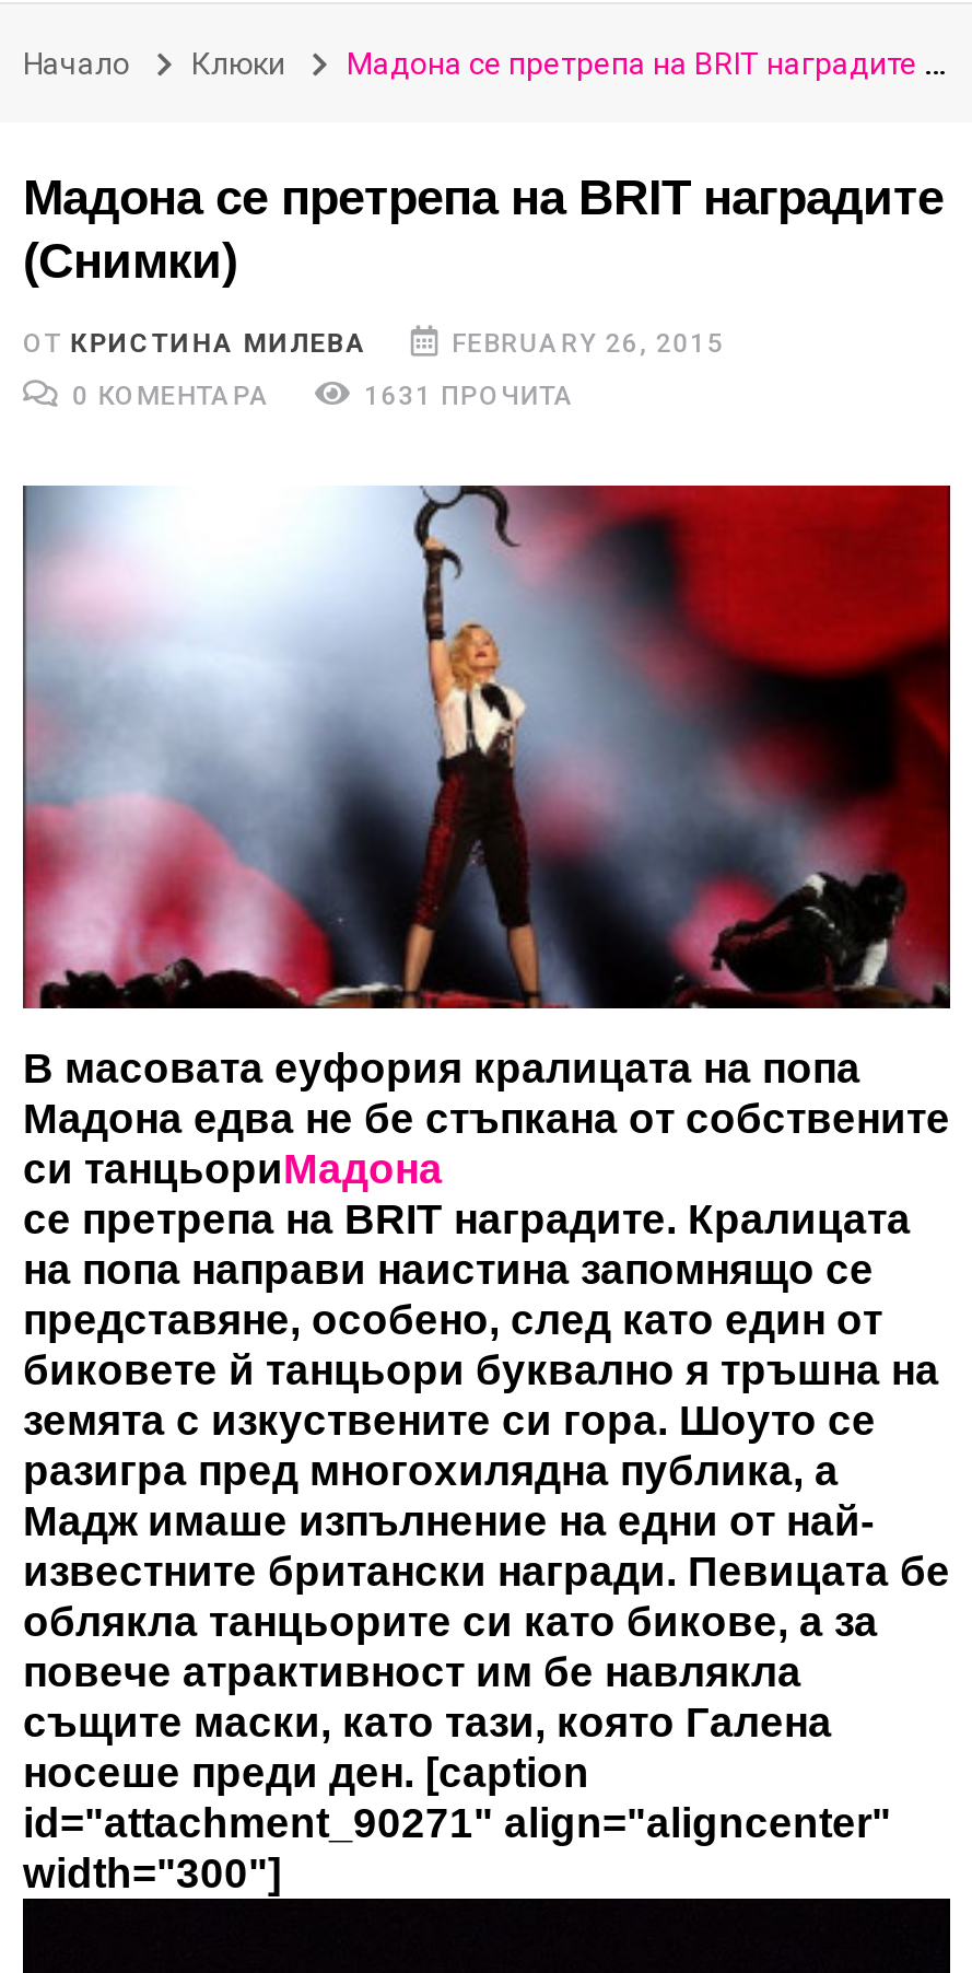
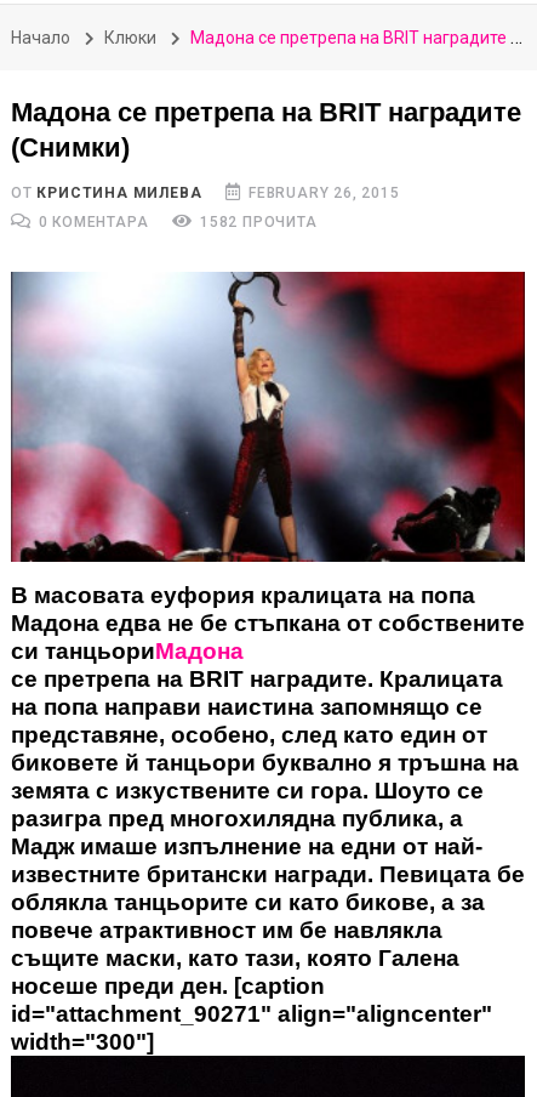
- 1631 ПРОЧИТА
+ 1582 ПРОЧИТА
